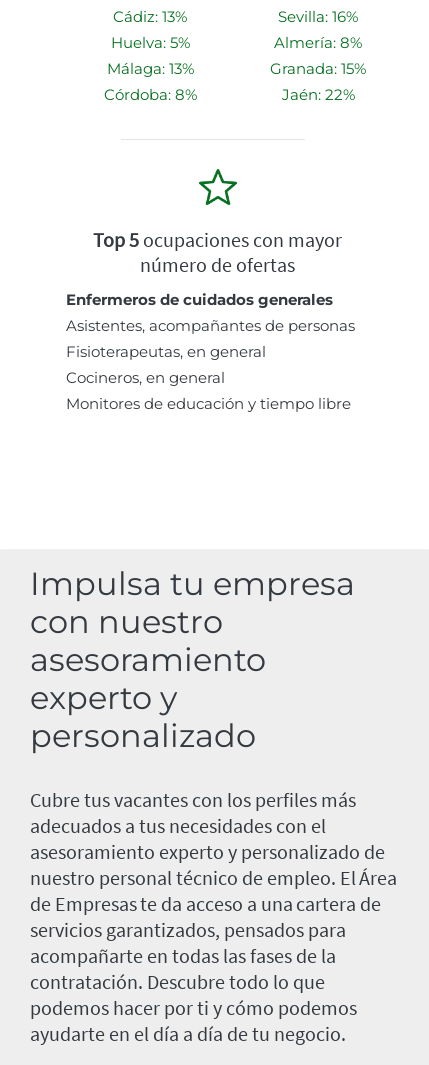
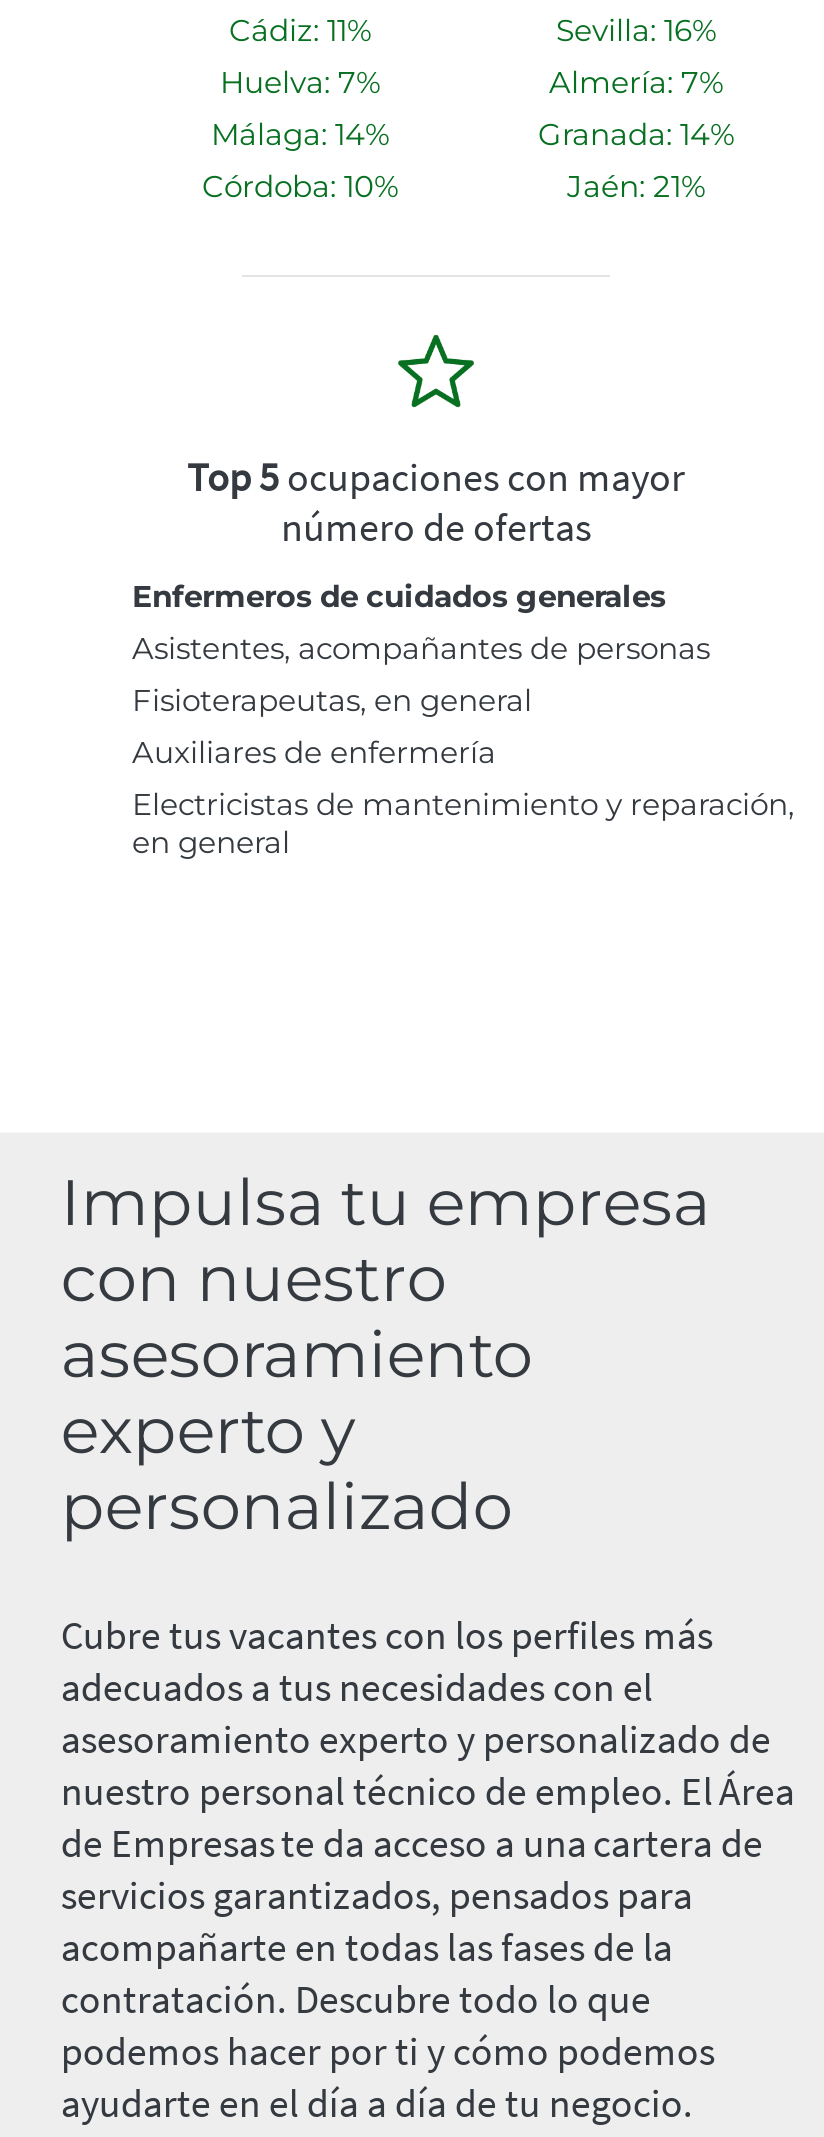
- Cádiz: 13%
+ Cádiz: 11%

- Huelva: 5%
+ Huelva: 7%

- Almería: 8%
+ Almería: 7%

- Málaga: 13%
+ Málaga: 14%

- Granada: 15%
+ Granada: 14%

- Córdoba: 8%
+ Córdoba: 10%

- Jaén: 22%
+ Jaén: 21%

- Cocineros, en general
- Monitores de educación y tiempo libre
+ Auxiliares de enfermería
+ Electricistas de mantenimiento y reparación,
+ en general
